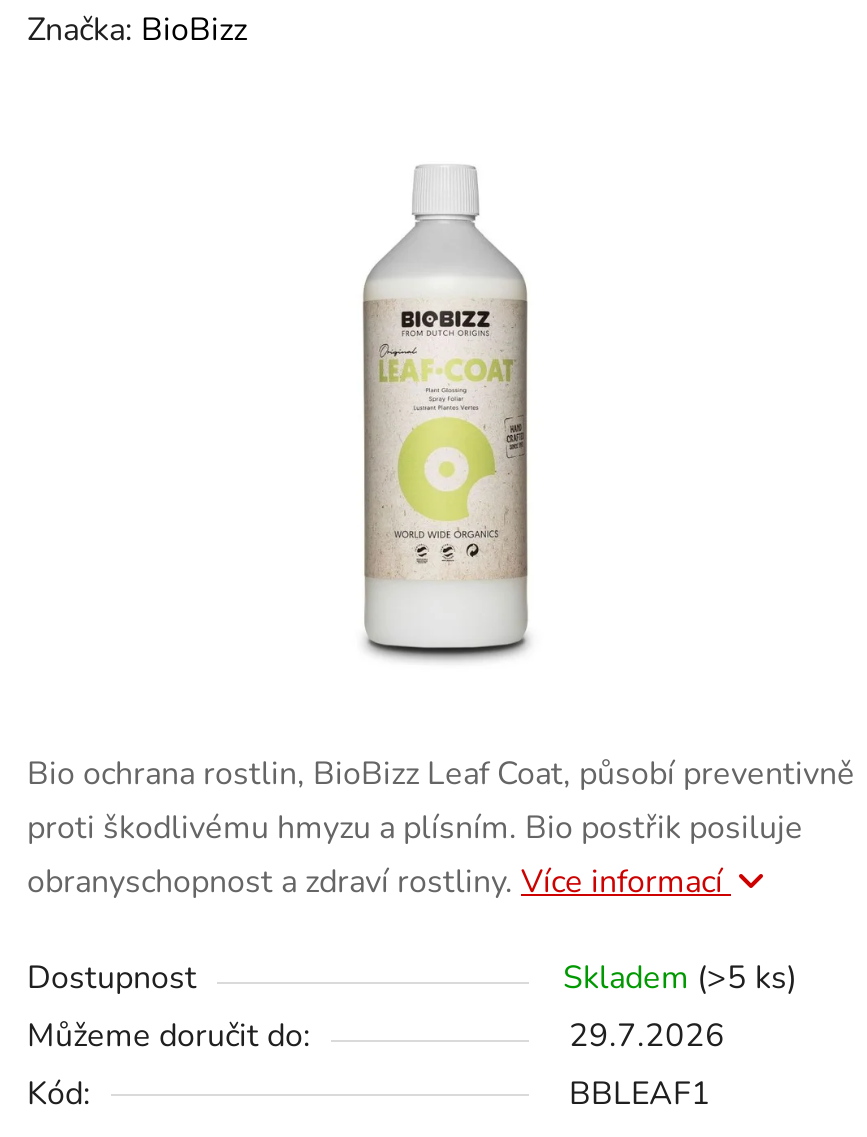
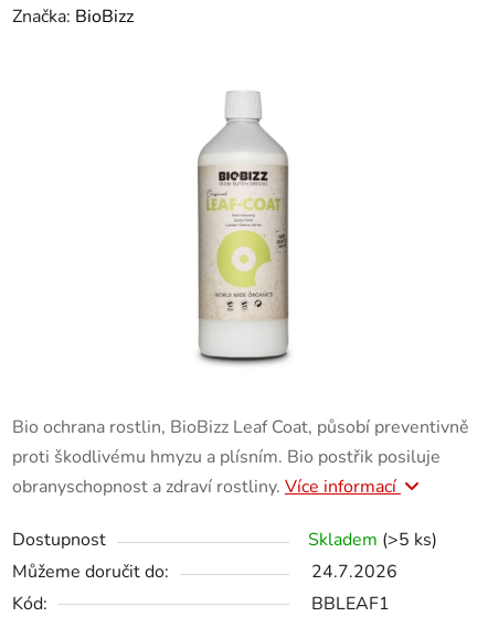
- 29.7.2026
+ 24.7.2026
